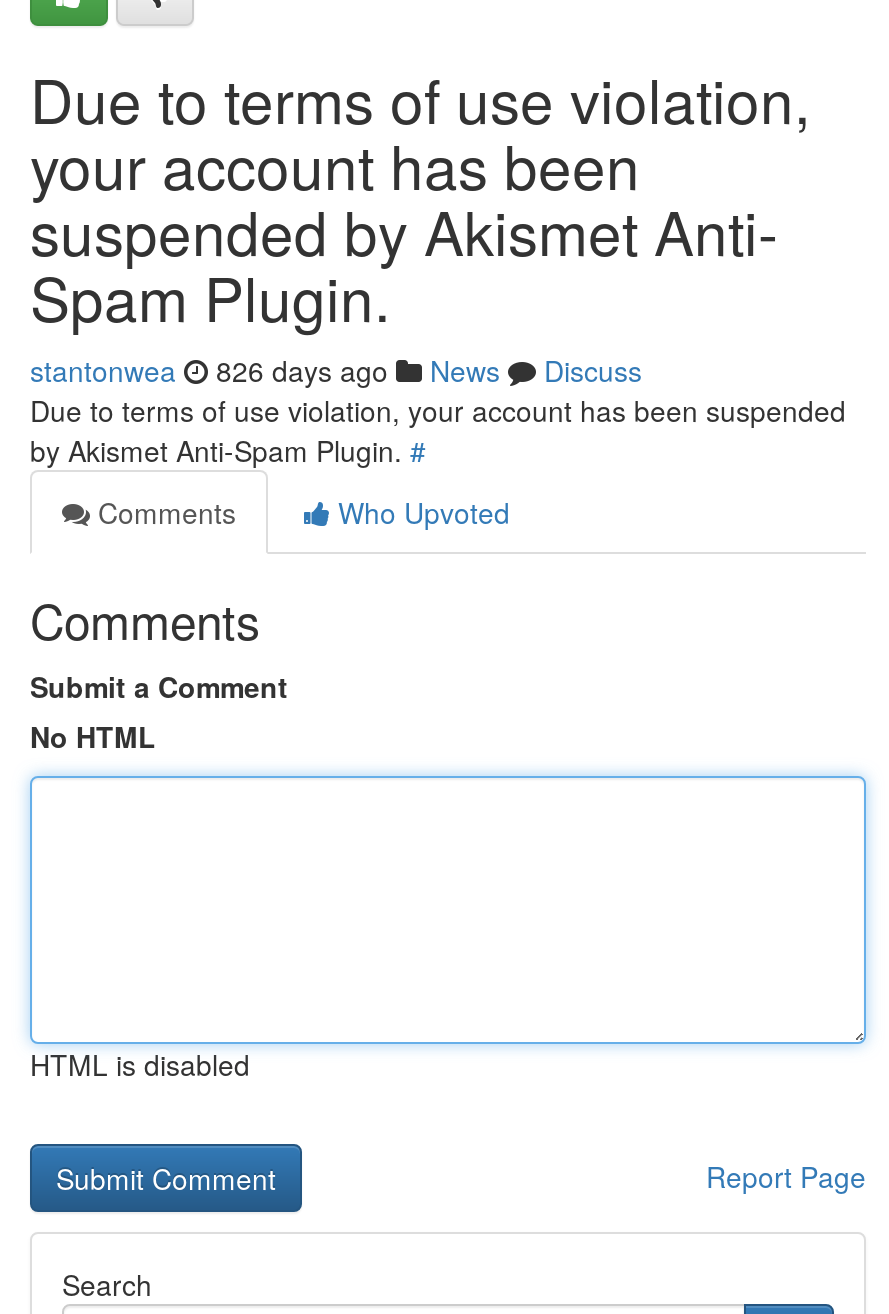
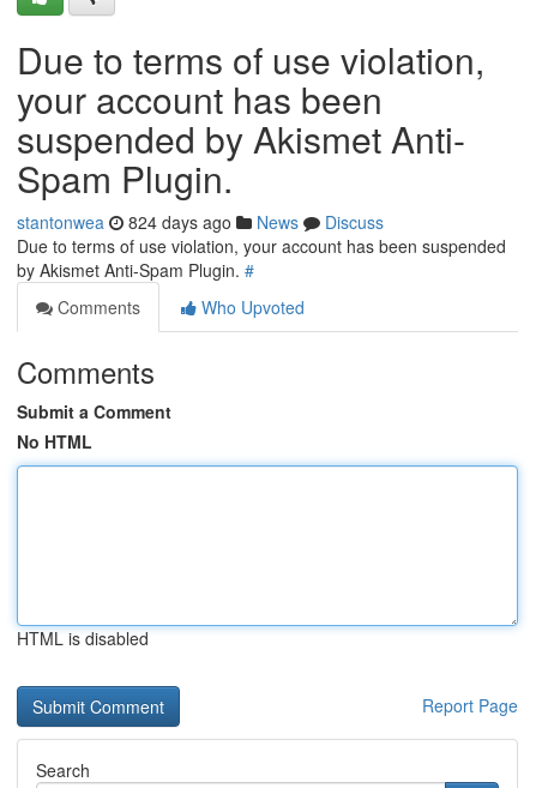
- stantonwea 826 days ago News Discuss
+ stantonwea 824 days ago News Discuss
